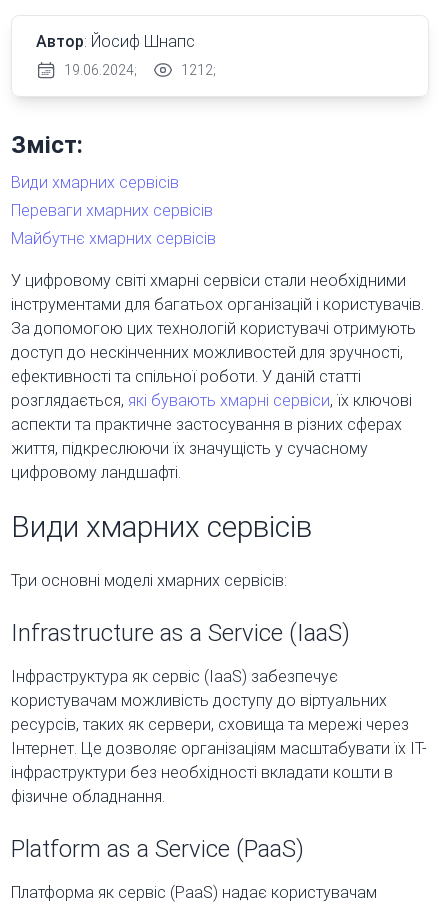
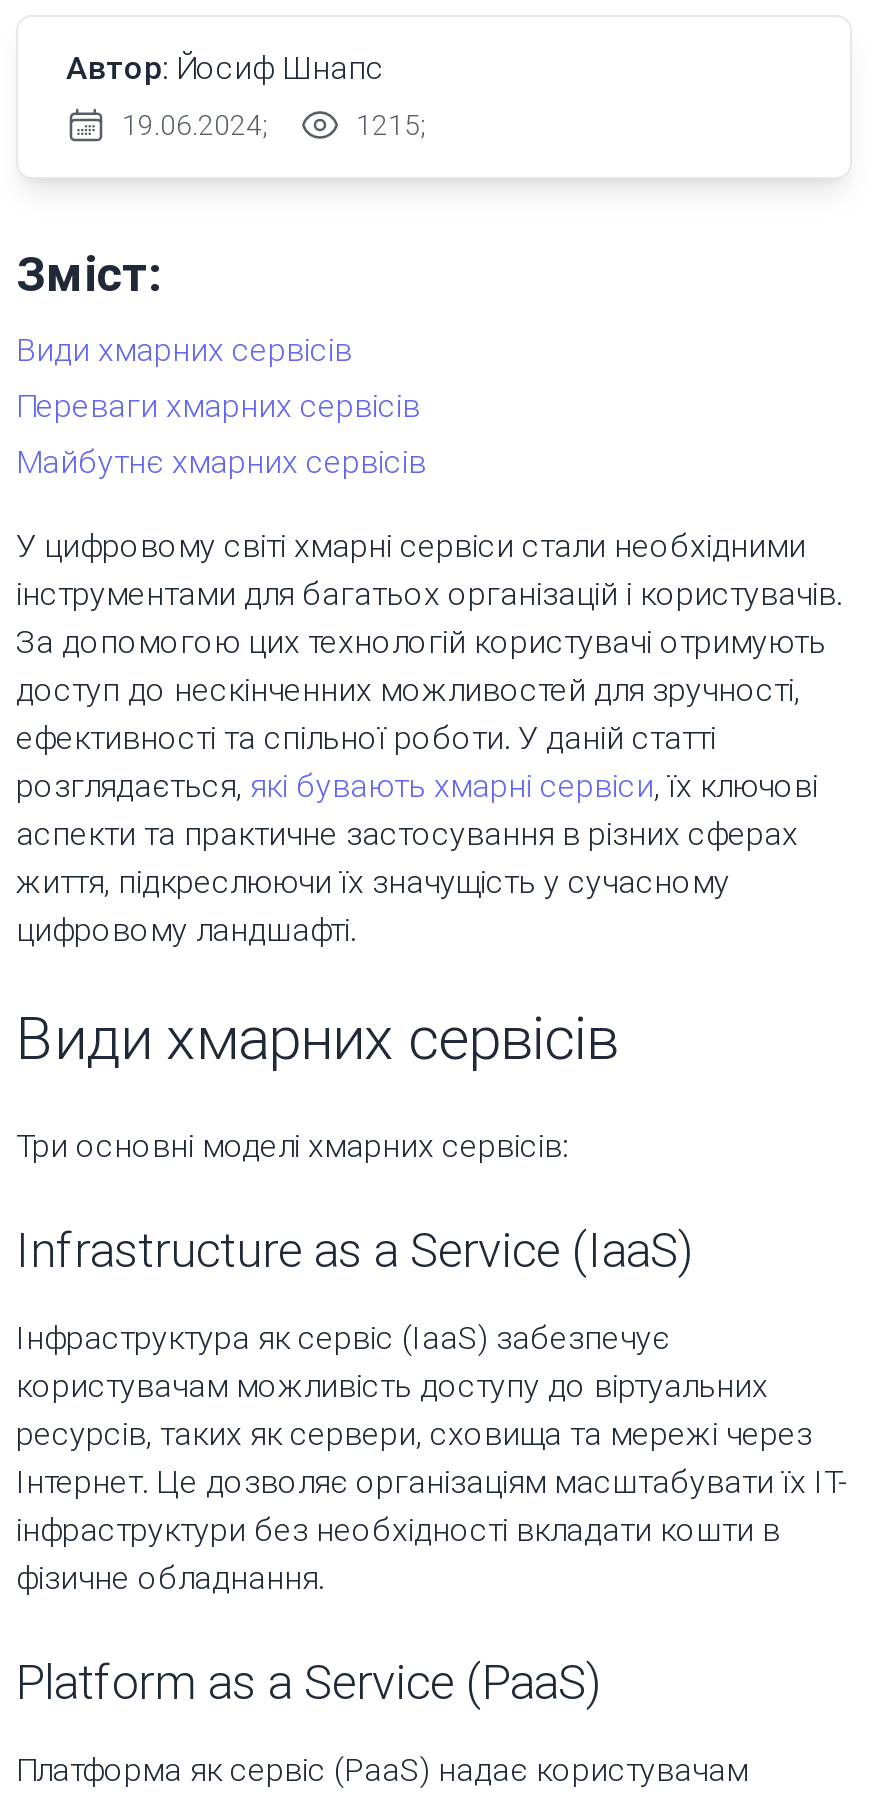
- 1212;
+ 1215;
